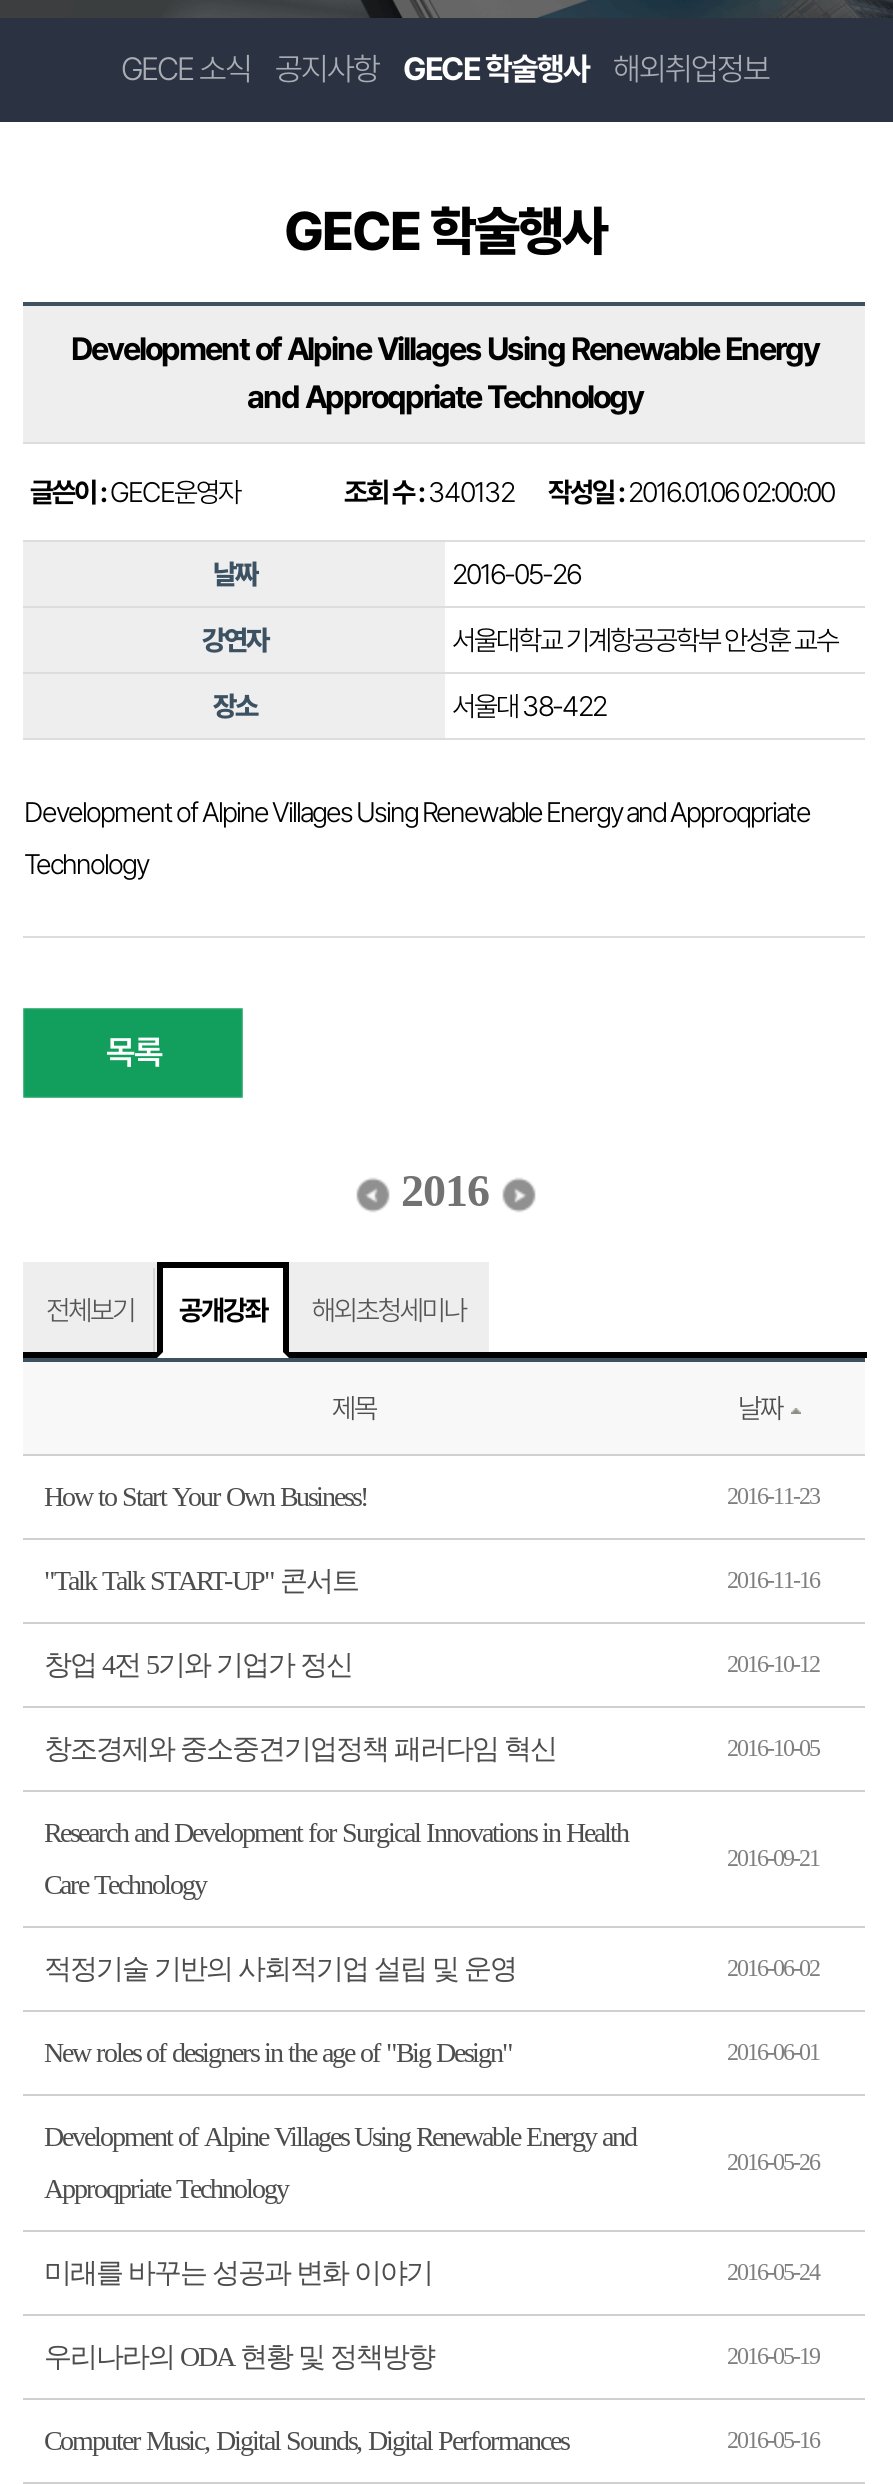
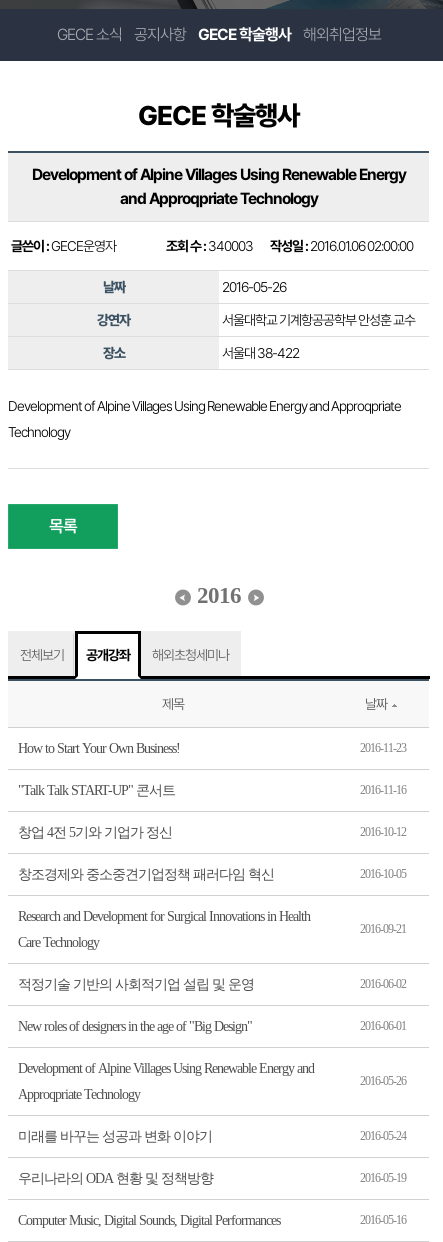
- 조회 수 : 340132 작성일 : 2016.01.06 02:00:00
+ 조회 수 : 340003 작성일 : 2016.01.06 02:00:00
